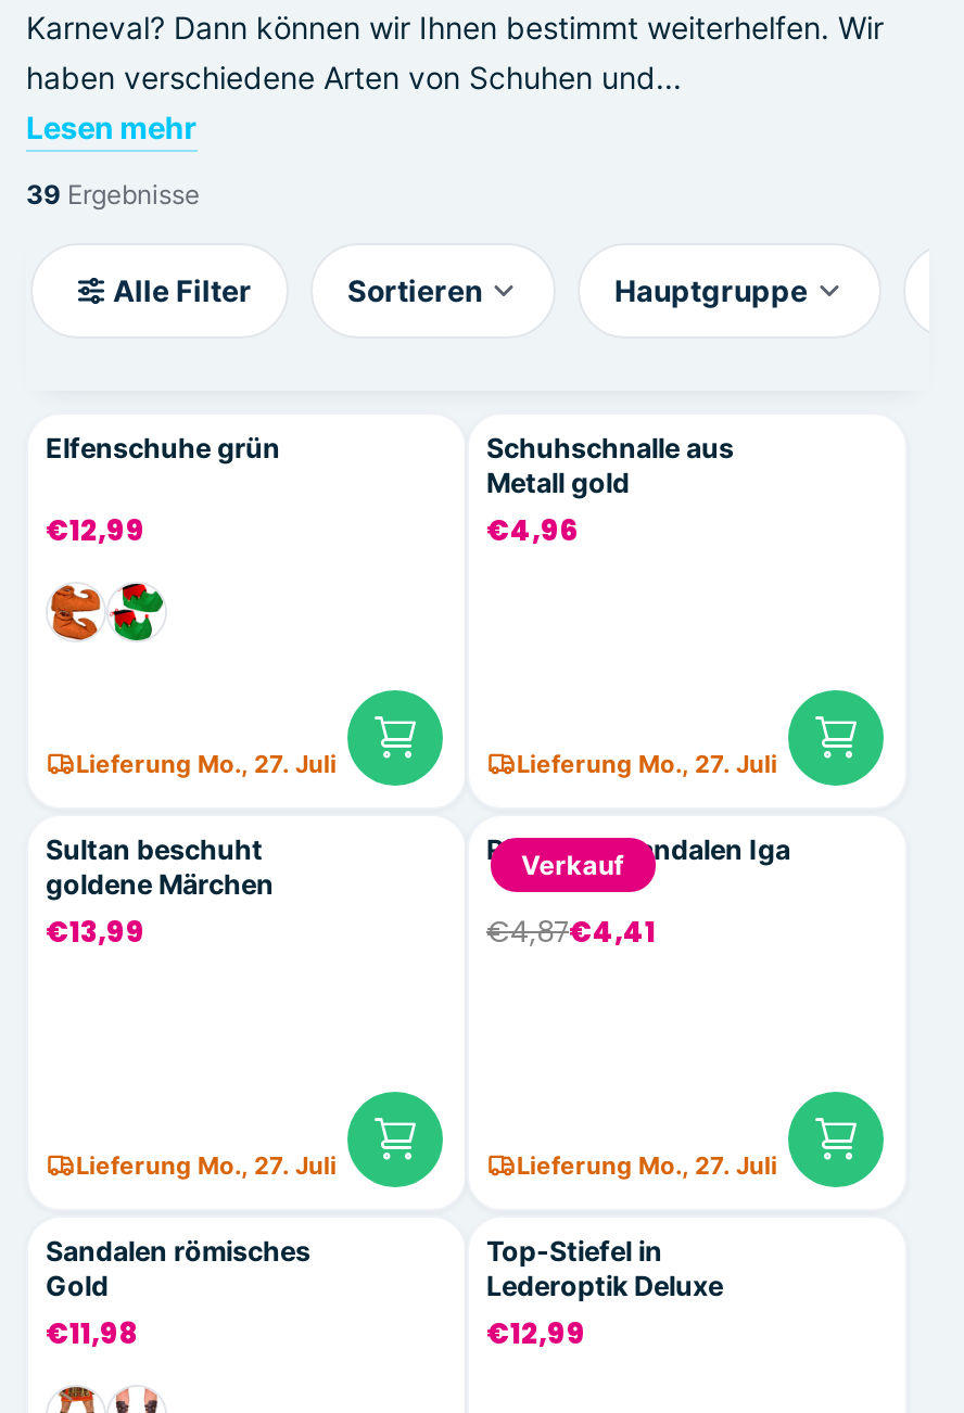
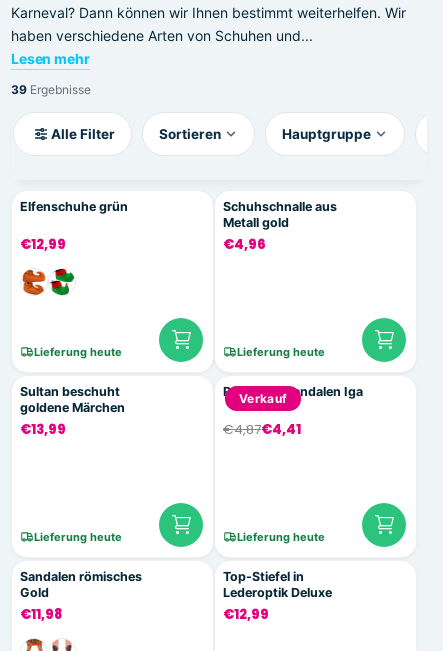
- Lieferung Mo., 27. Juli
+ Lieferung heute

- Lieferung Mo., 27. Juli
+ Lieferung heute

- Lieferung Mo., 27. Juli
+ Lieferung heute

- Lieferung Mo., 27. Juli
+ Lieferung heute
